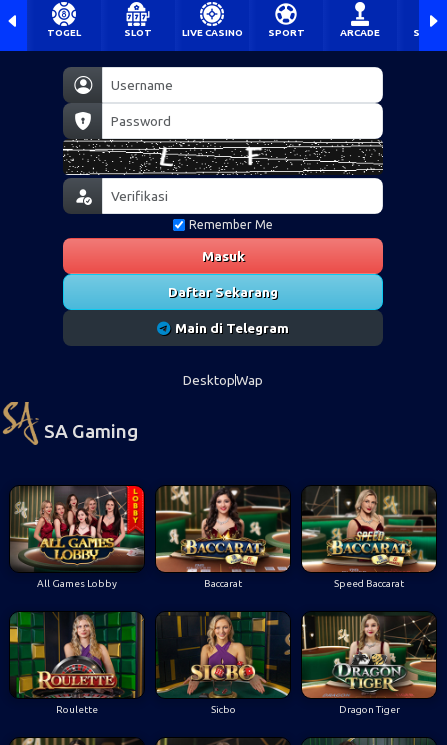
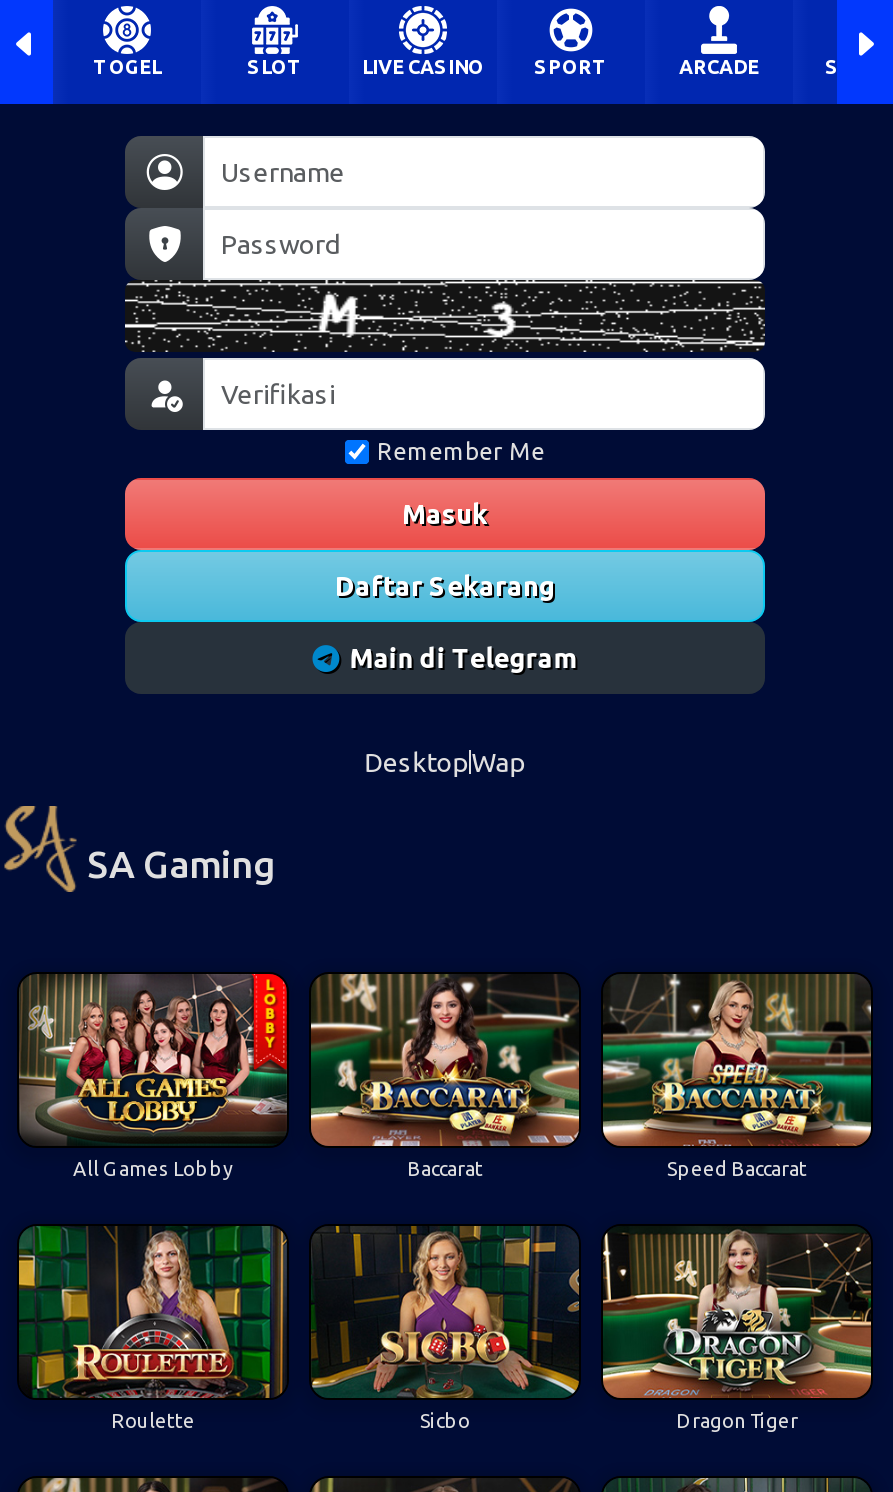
- [image]
+ [image]
